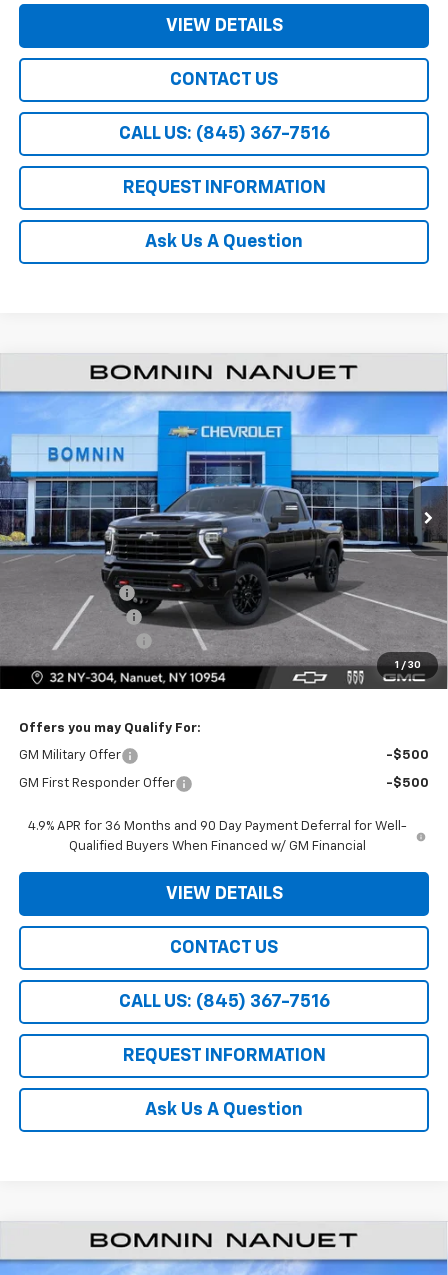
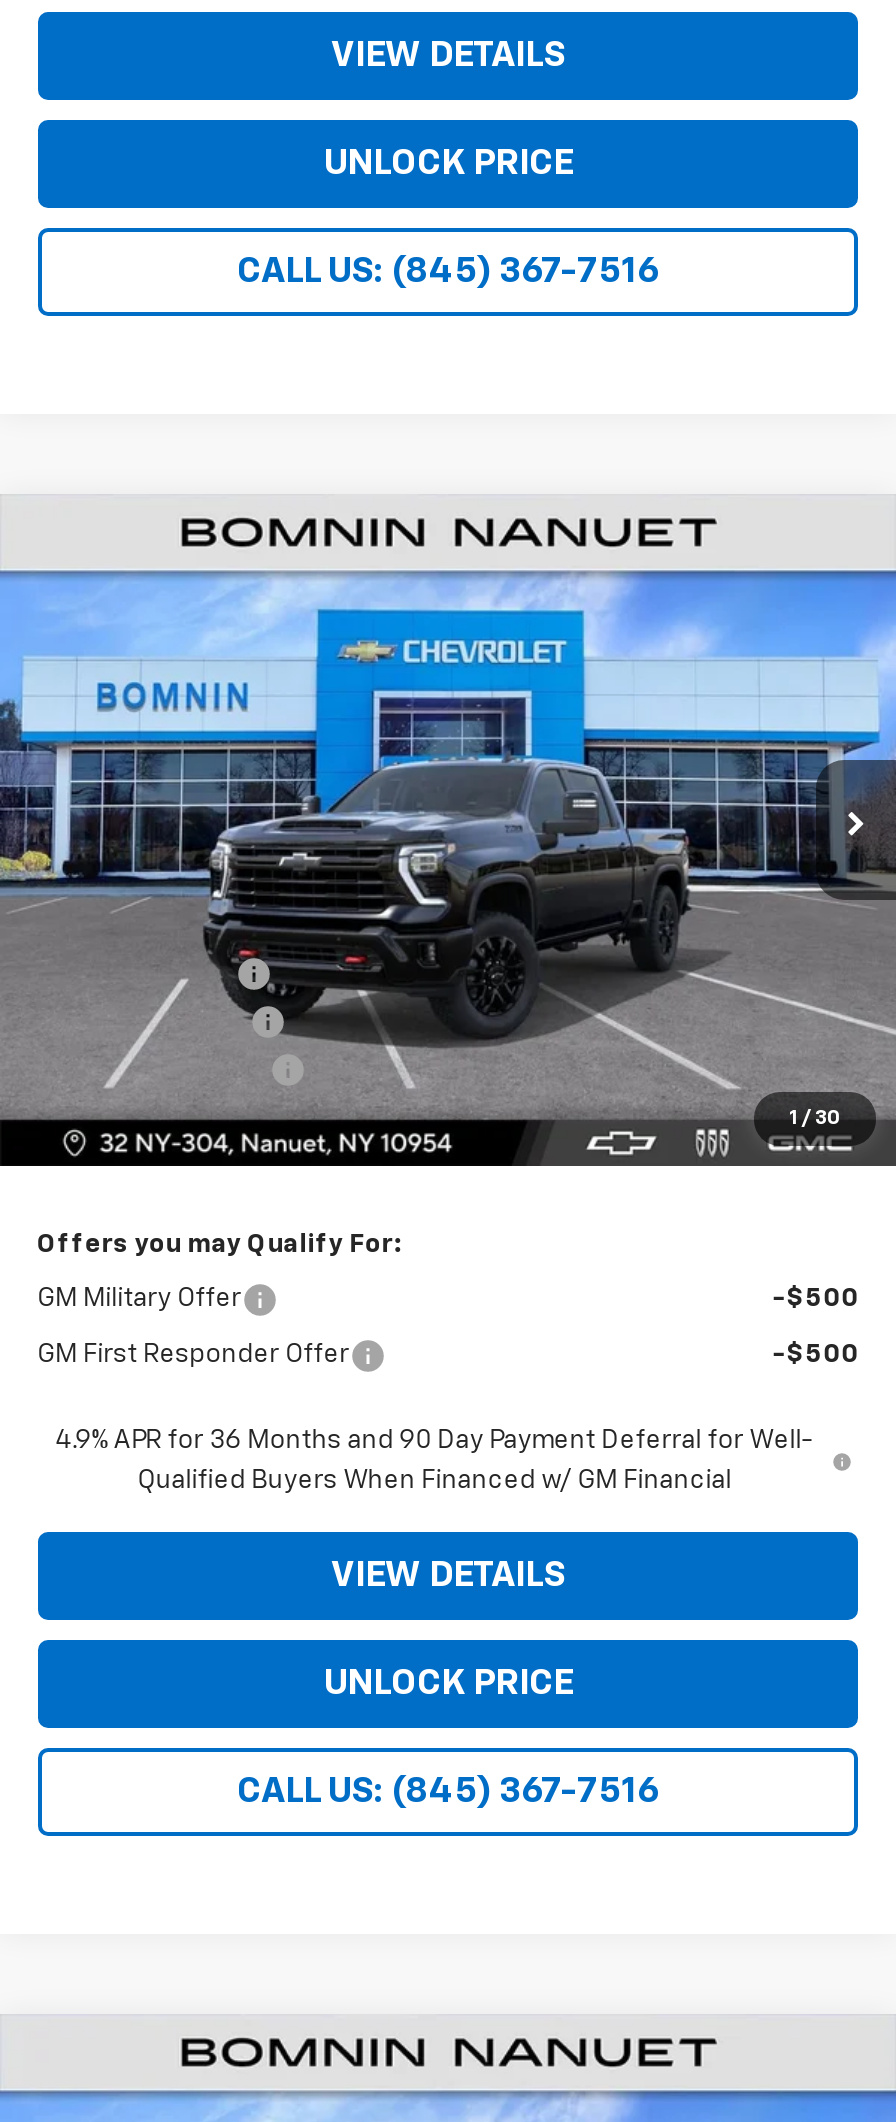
- CONTACT US
+ UNLOCK PRICE

- REQUEST INFORMATION
- Ask Us A Question

- CONTACT US
+ UNLOCK PRICE

- REQUEST INFORMATION
- Ask Us A Question
